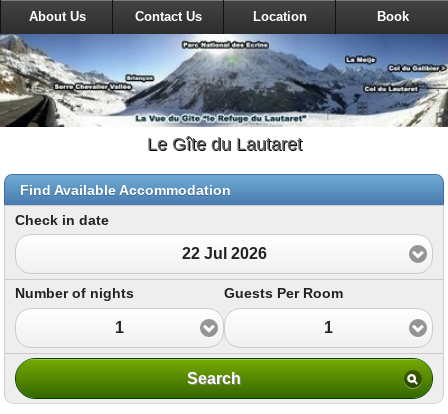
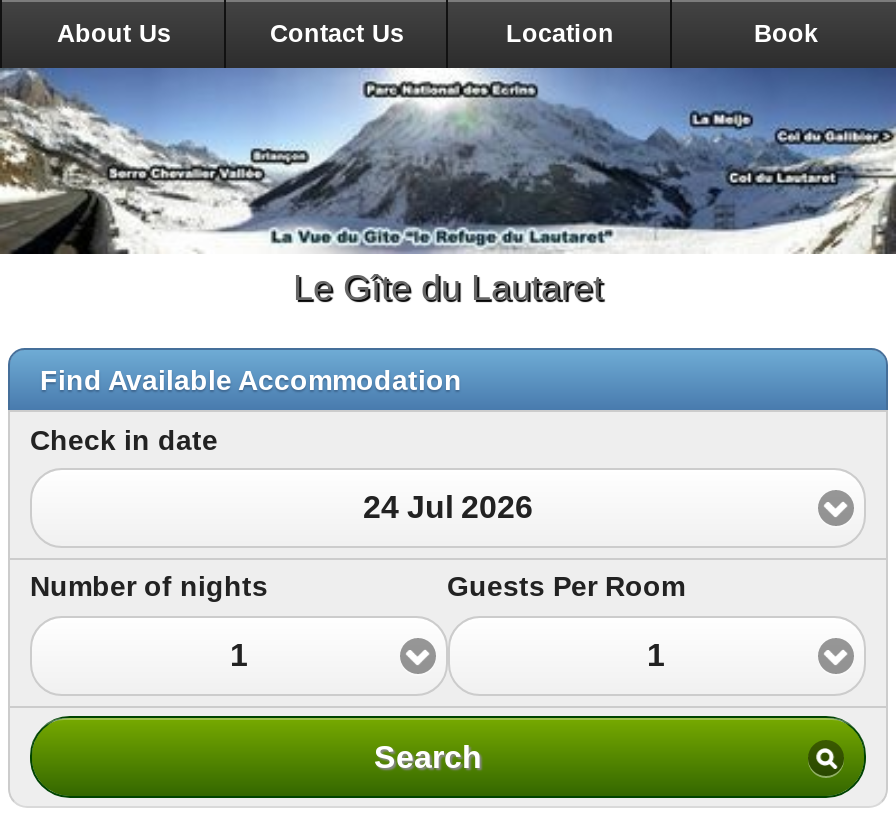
- 22 Jul 2026
+ 24 Jul 2026
